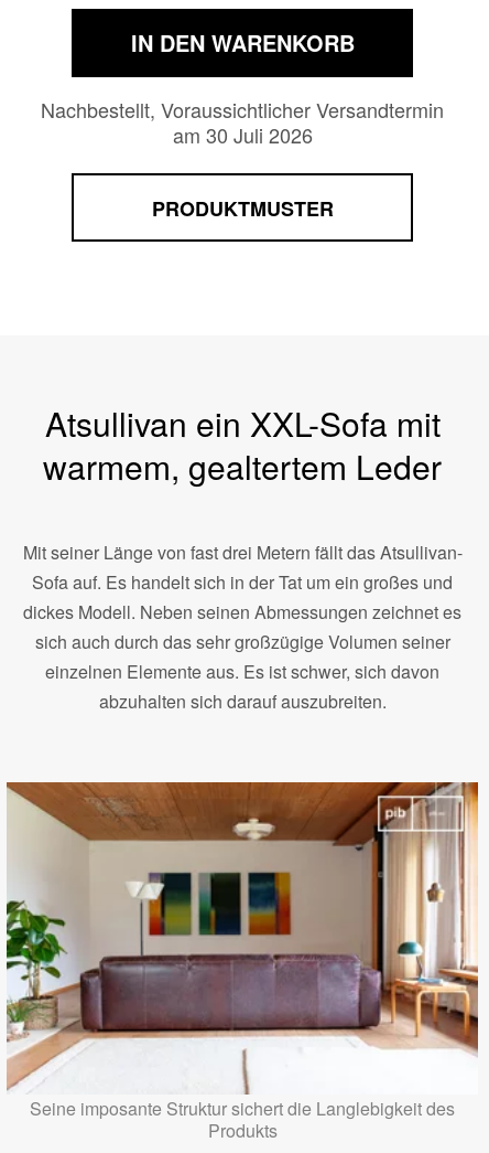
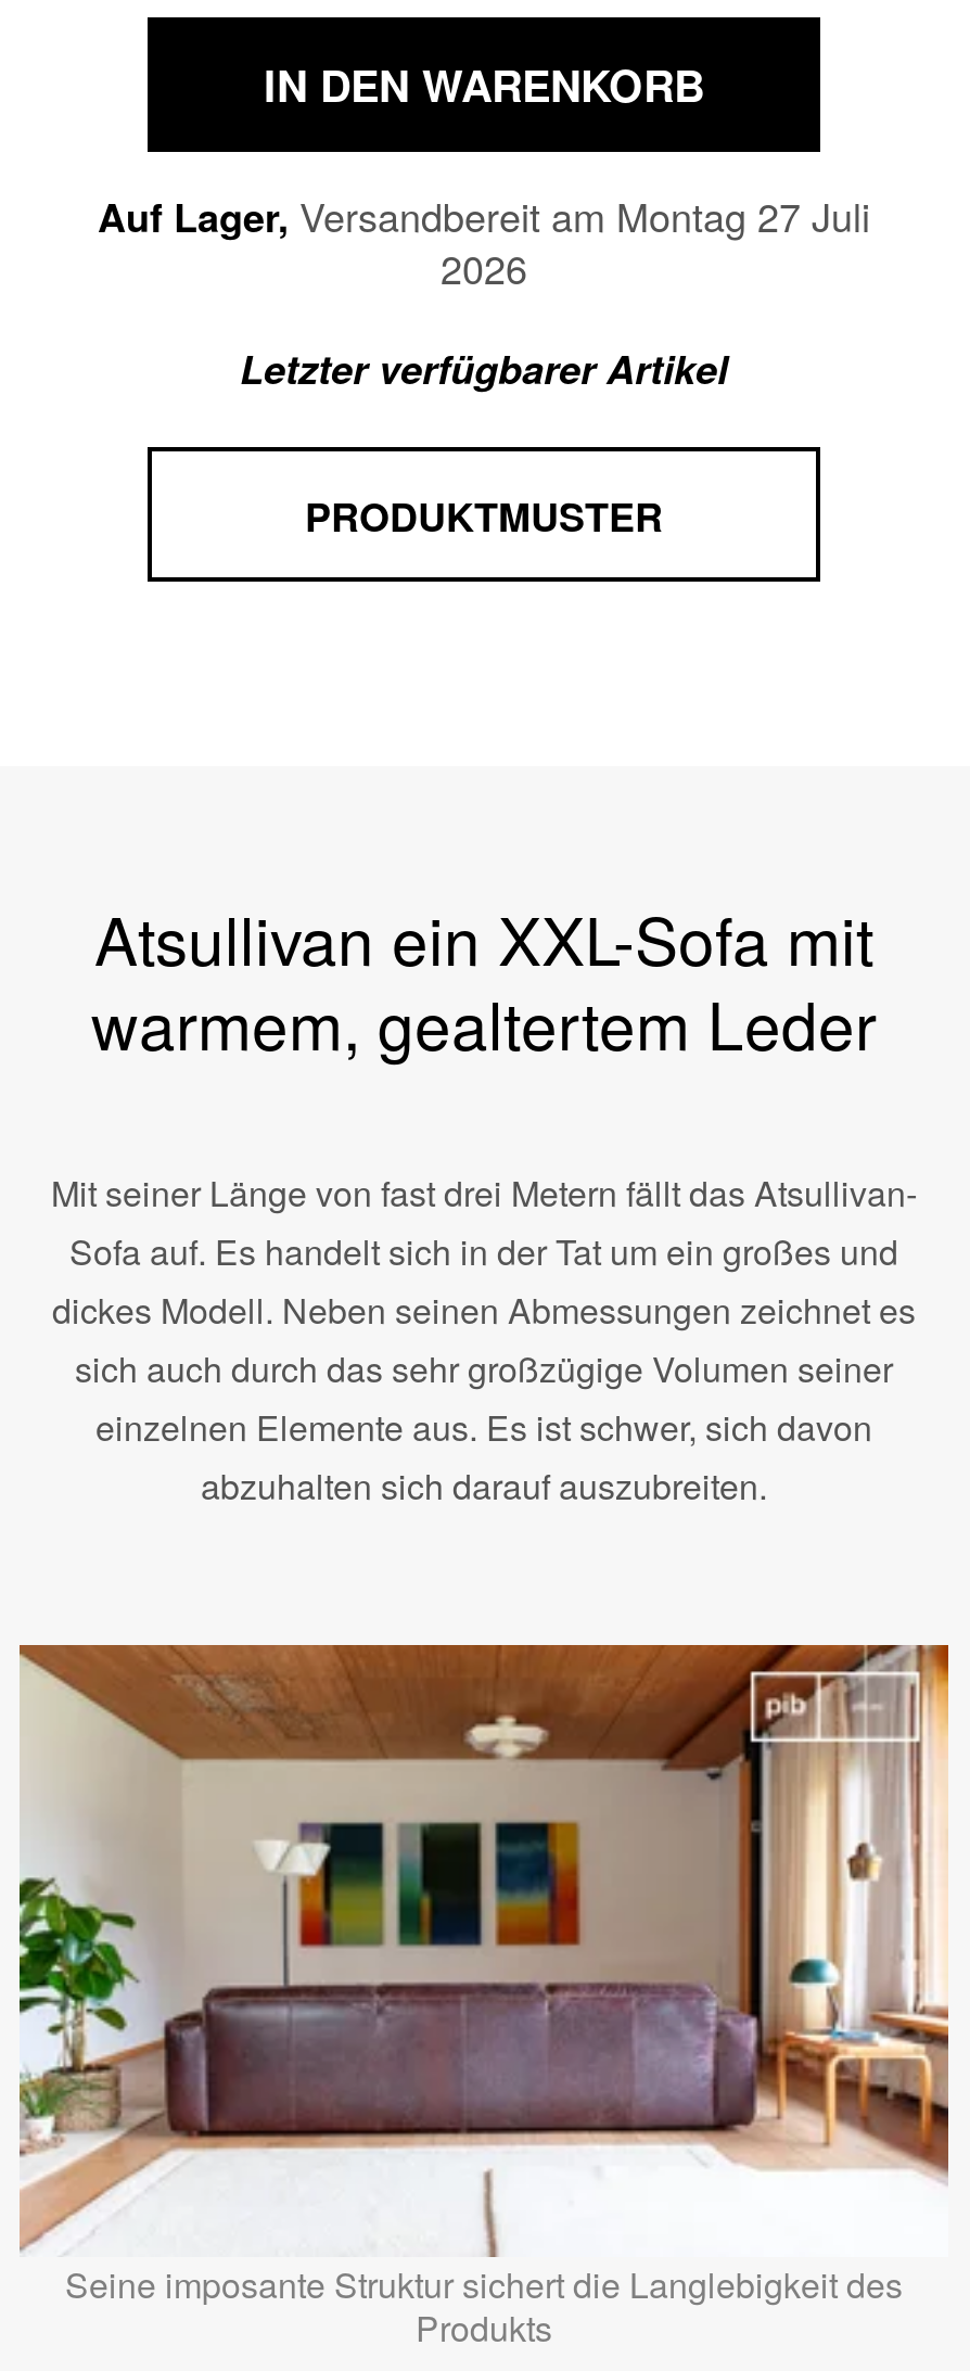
- Nachbestellt, Voraussichtlicher Versandtermin
- am 30 Juli 2026
+ Auf Lager, Versandbereit am Montag 27 Juli
+ 2026
+ Letzter verfügbarer Artikel
